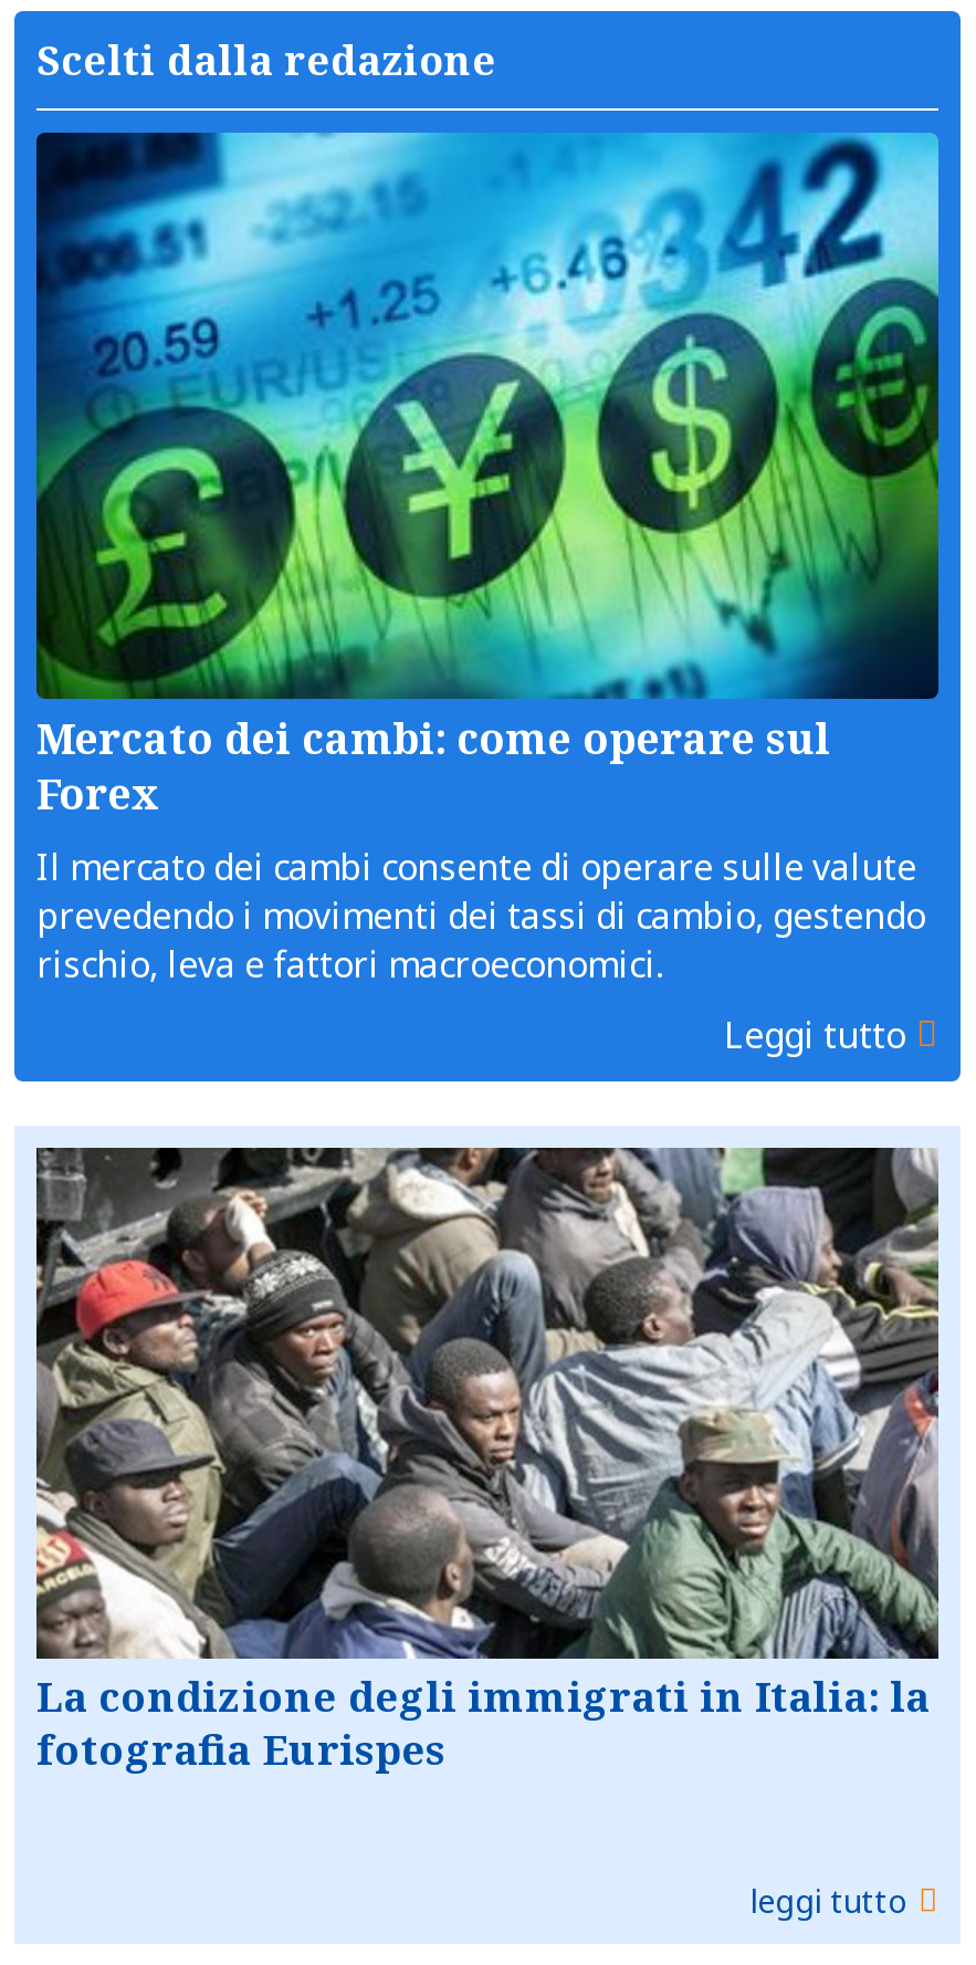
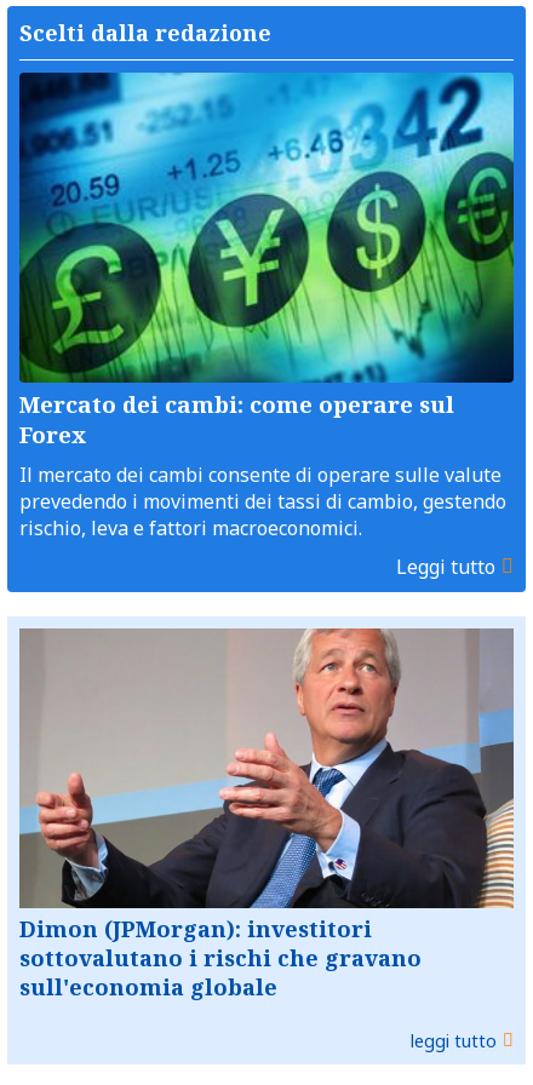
- [image]
- La condizione degli immigrati in Italia: la
- fotografia Eurispes
+ [image]
+ Dimon (JPMorgan): investitori
+ sottovalutano i rischi che gravano
+ sull'economia globale
